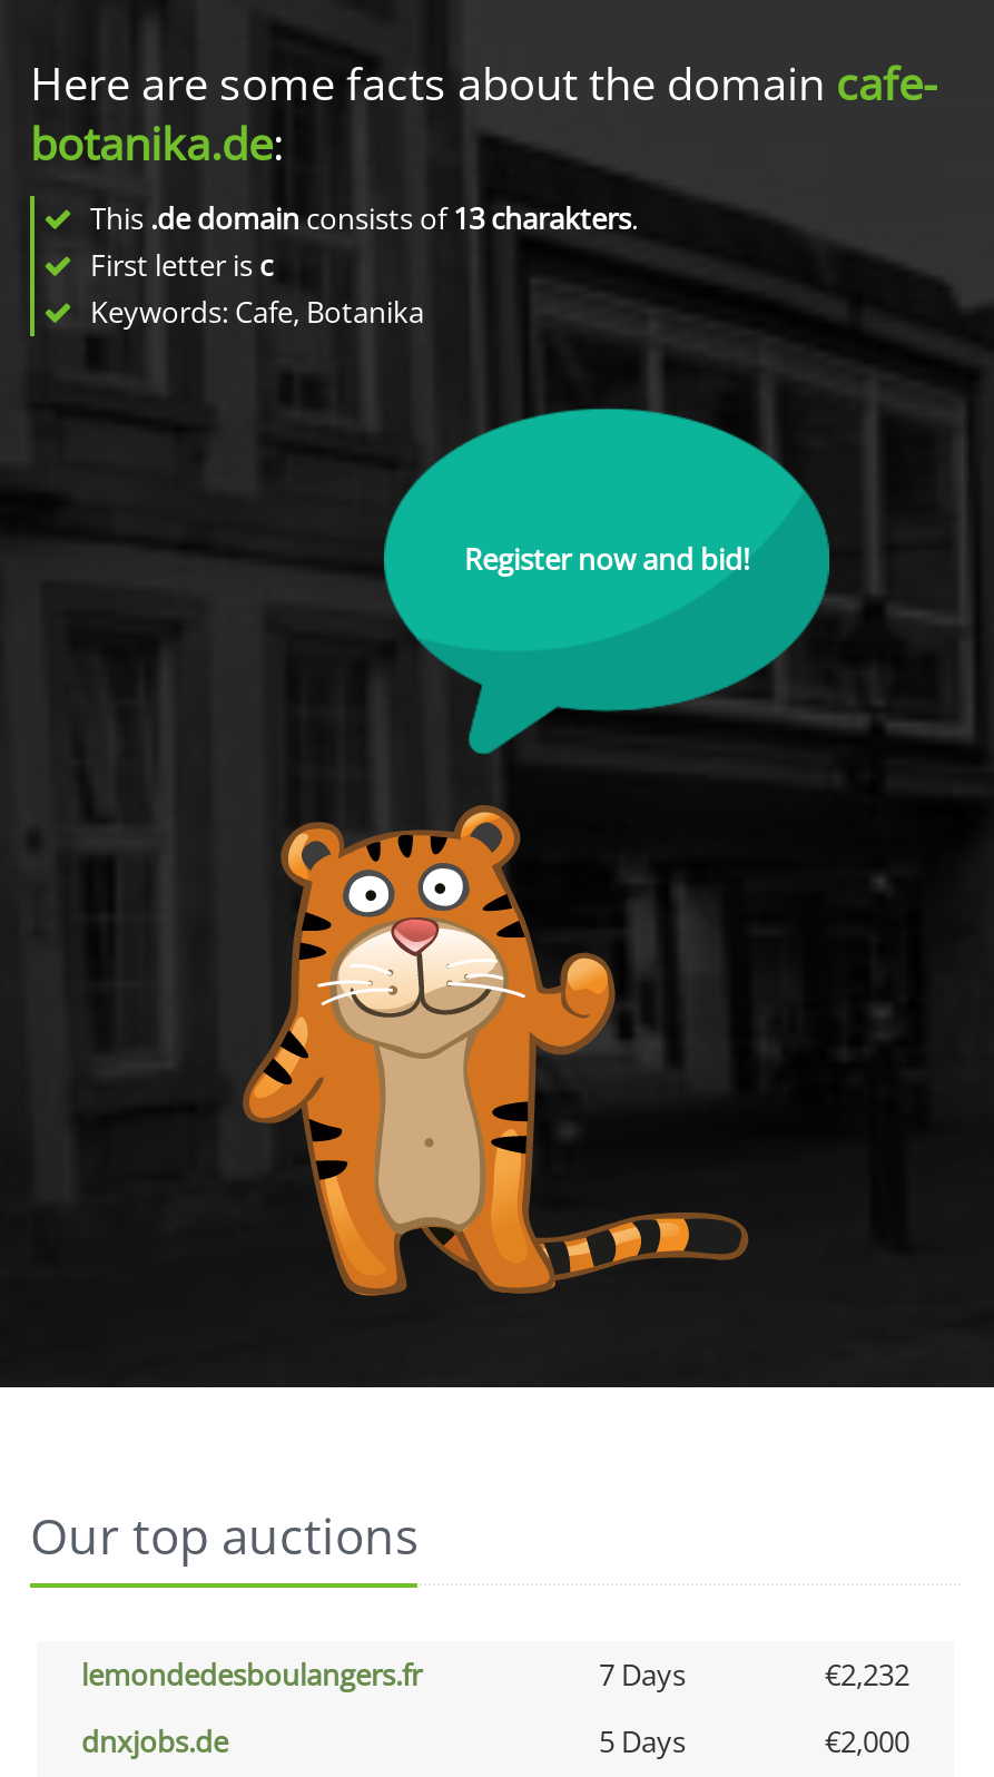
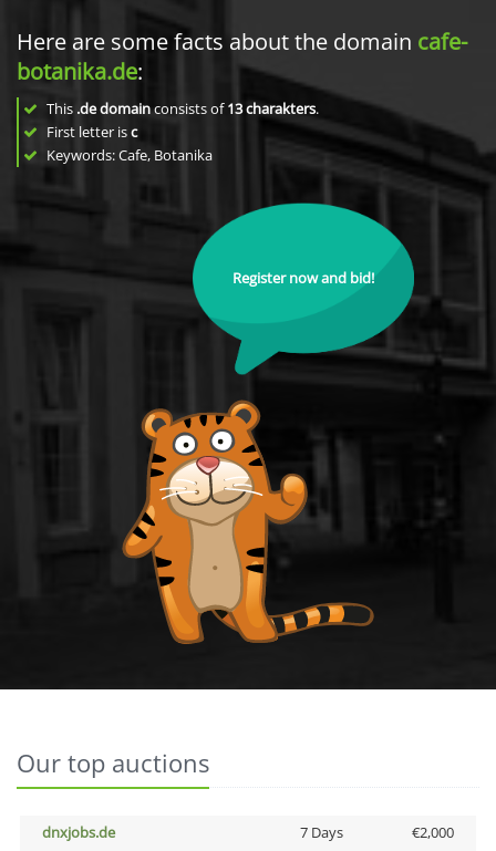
- lemondedesboulangers.fr
- 7 Days
- €2,232

- 5 Days
+ 7 Days
